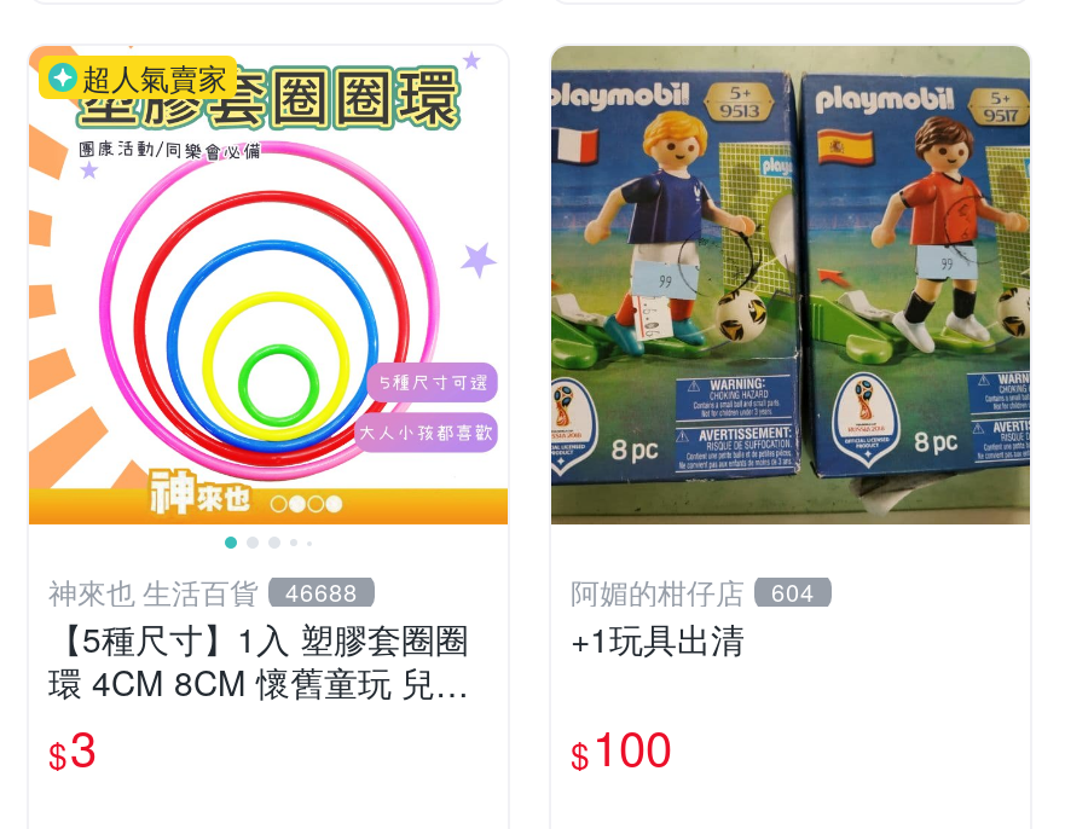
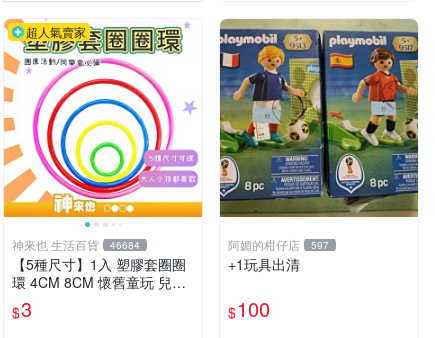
- 神來也 生活百貨 46688
+ 神來也 生活百貨 46684

- 阿媚的柑仔店 604
+ 阿媚的柑仔店 597
